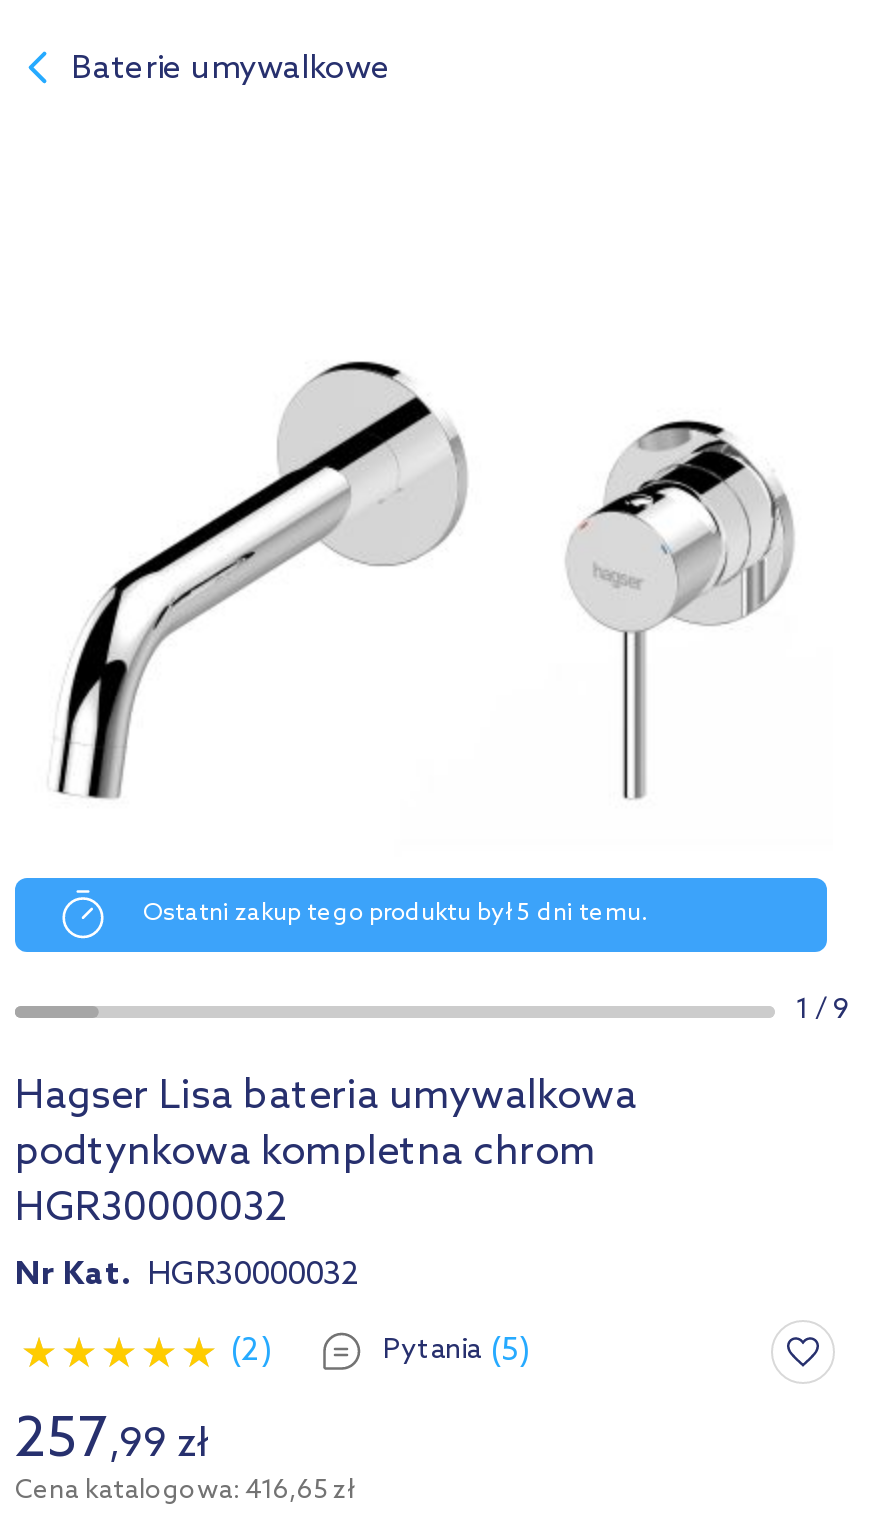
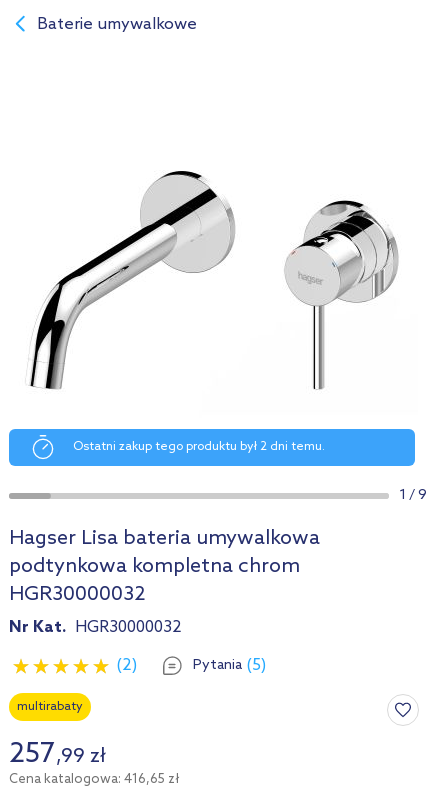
- Ostatni zakup tego produktu był 5 dni temu.
+ Ostatni zakup tego produktu był 2 dni temu.

+ multirabaty
